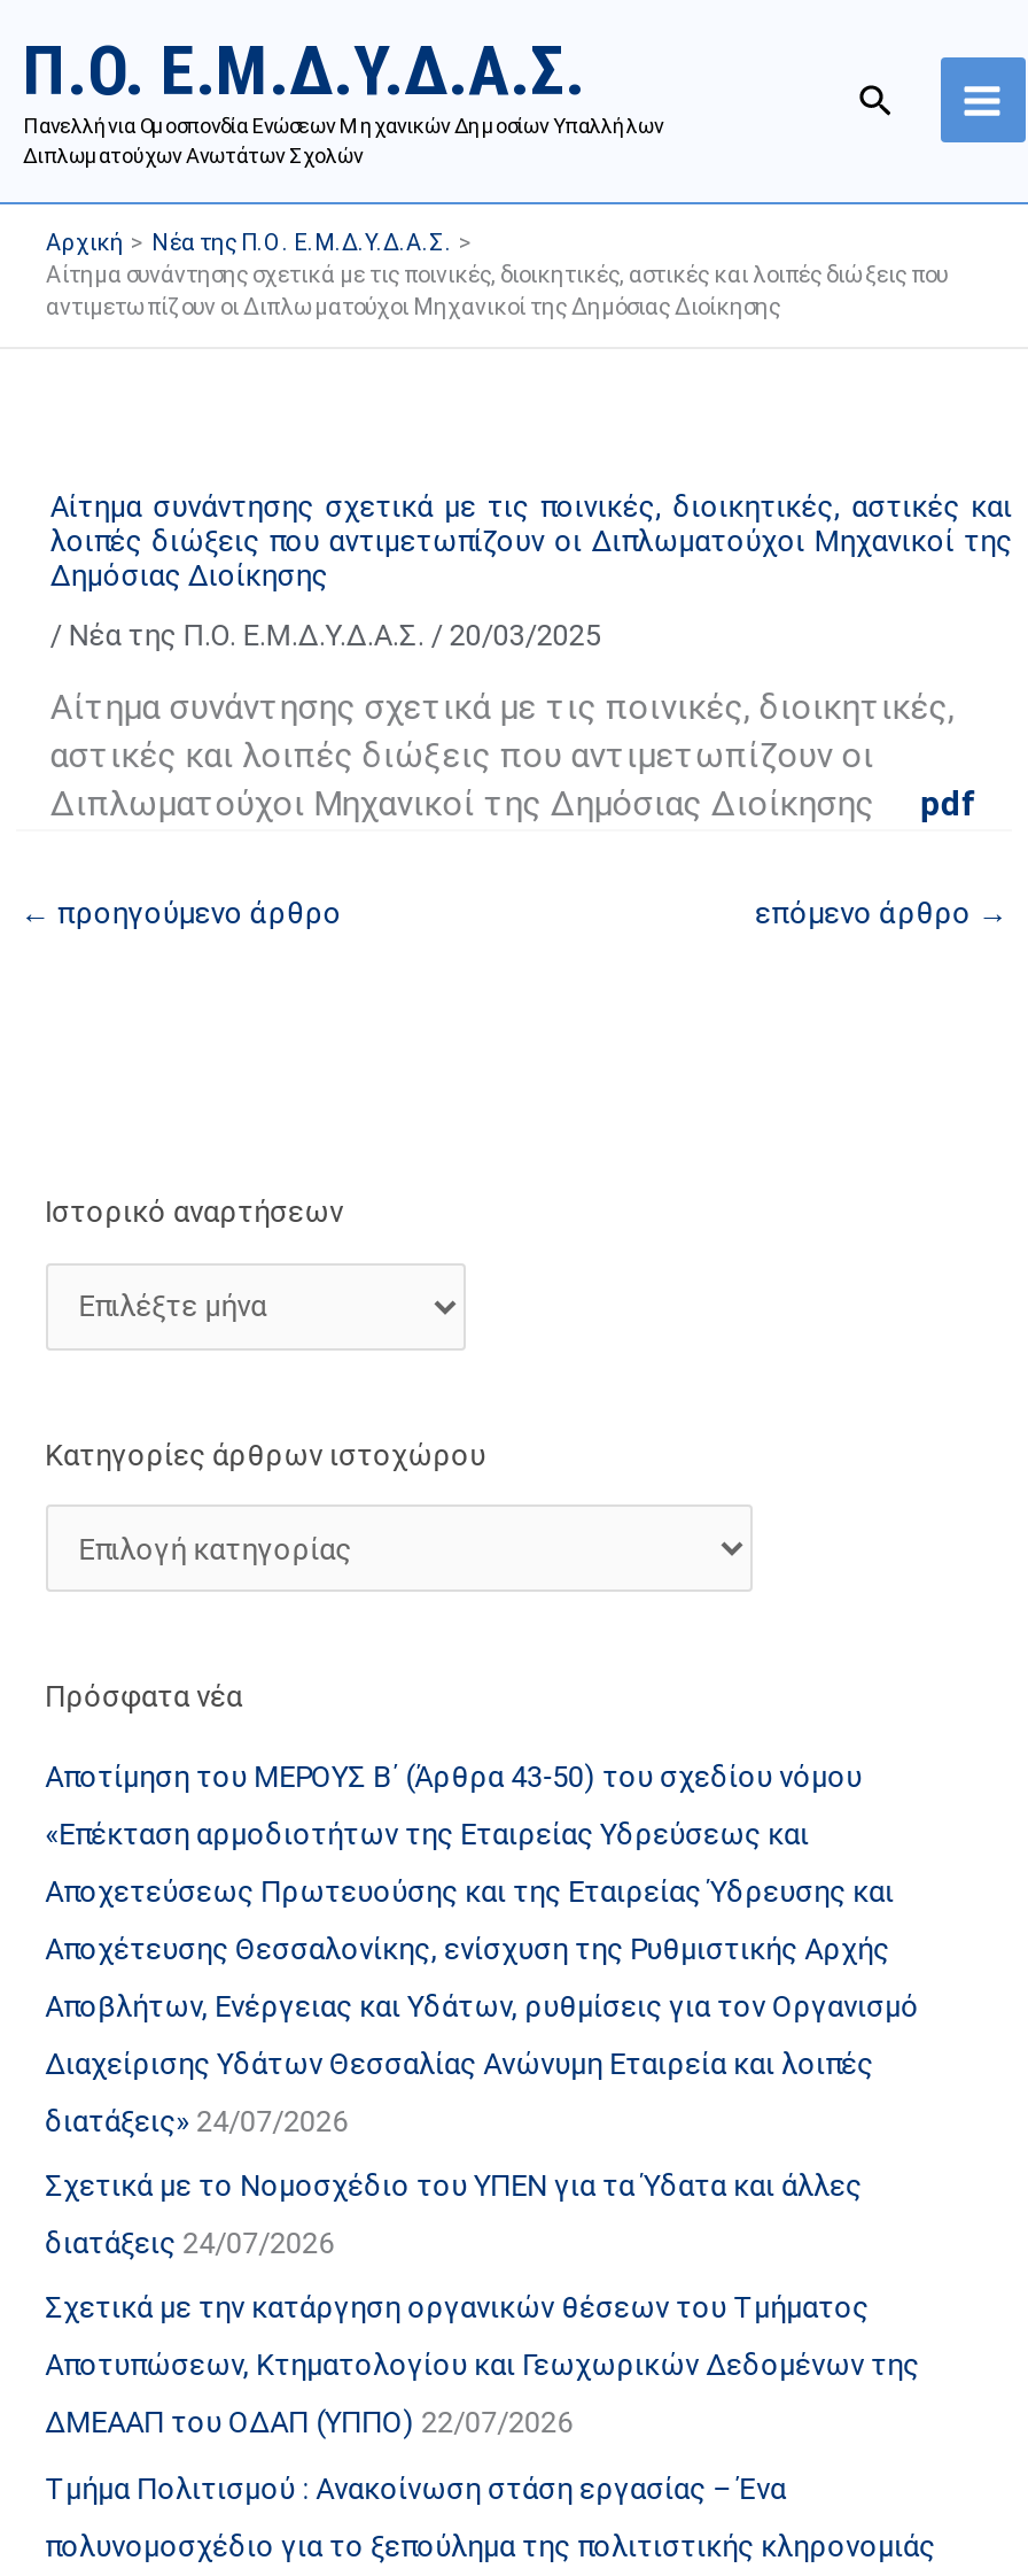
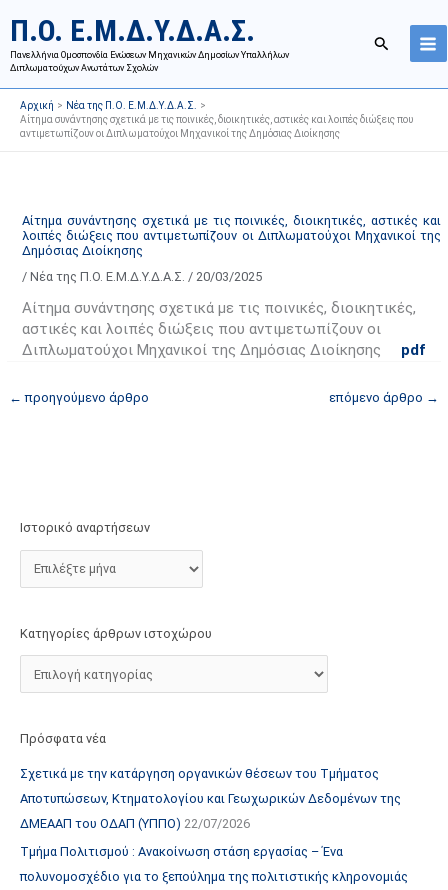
- Αποτίμηση του ΜΕΡΟΥΣ Β΄ (Άρθρα 43-50) του σχεδίου νόμου
- «Επέκταση αρμοδιοτήτων της Εταιρείας Υδρεύσεως και
- Αποχετεύσεως Πρωτευούσης και της Εταιρείας Ύδρευσης και
- Αποχέτευσης Θεσσαλονίκης, ενίσχυση της Ρυθμιστικής Αρχής
- Αποβλήτων, Ενέργειας και Υδάτων, ρυθμίσεις για τον Οργανισμό
- Διαχείρισης Υδάτων Θεσσαλίας Ανώνυμη Εταιρεία και λοιπές
- διατάξεις» 24/07/2026
- Σχετικά με το Νομοσχέδιο του ΥΠΕΝ για τα Ύδατα και άλλες
- διατάξεις 24/07/2026
